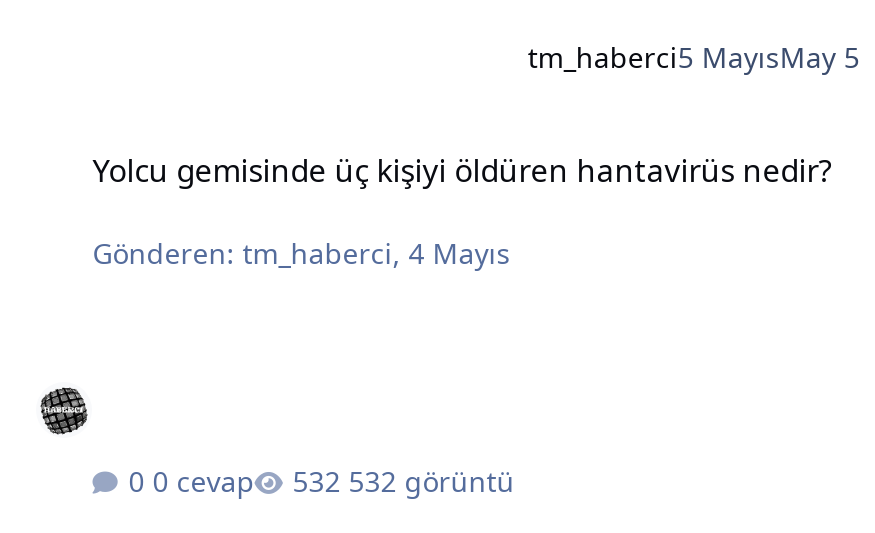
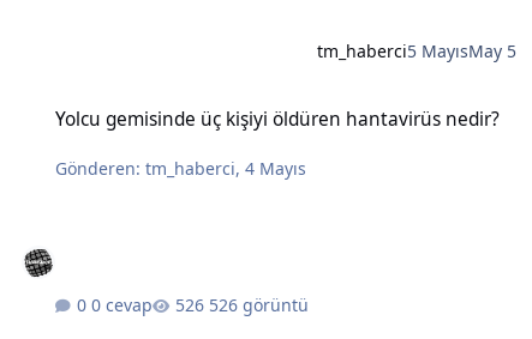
- 532 görüntü
+ 526 görüntü
